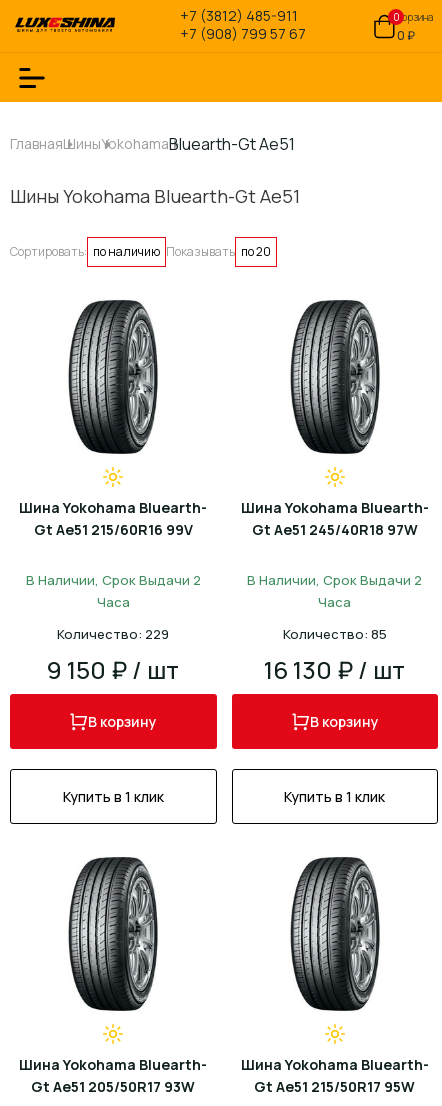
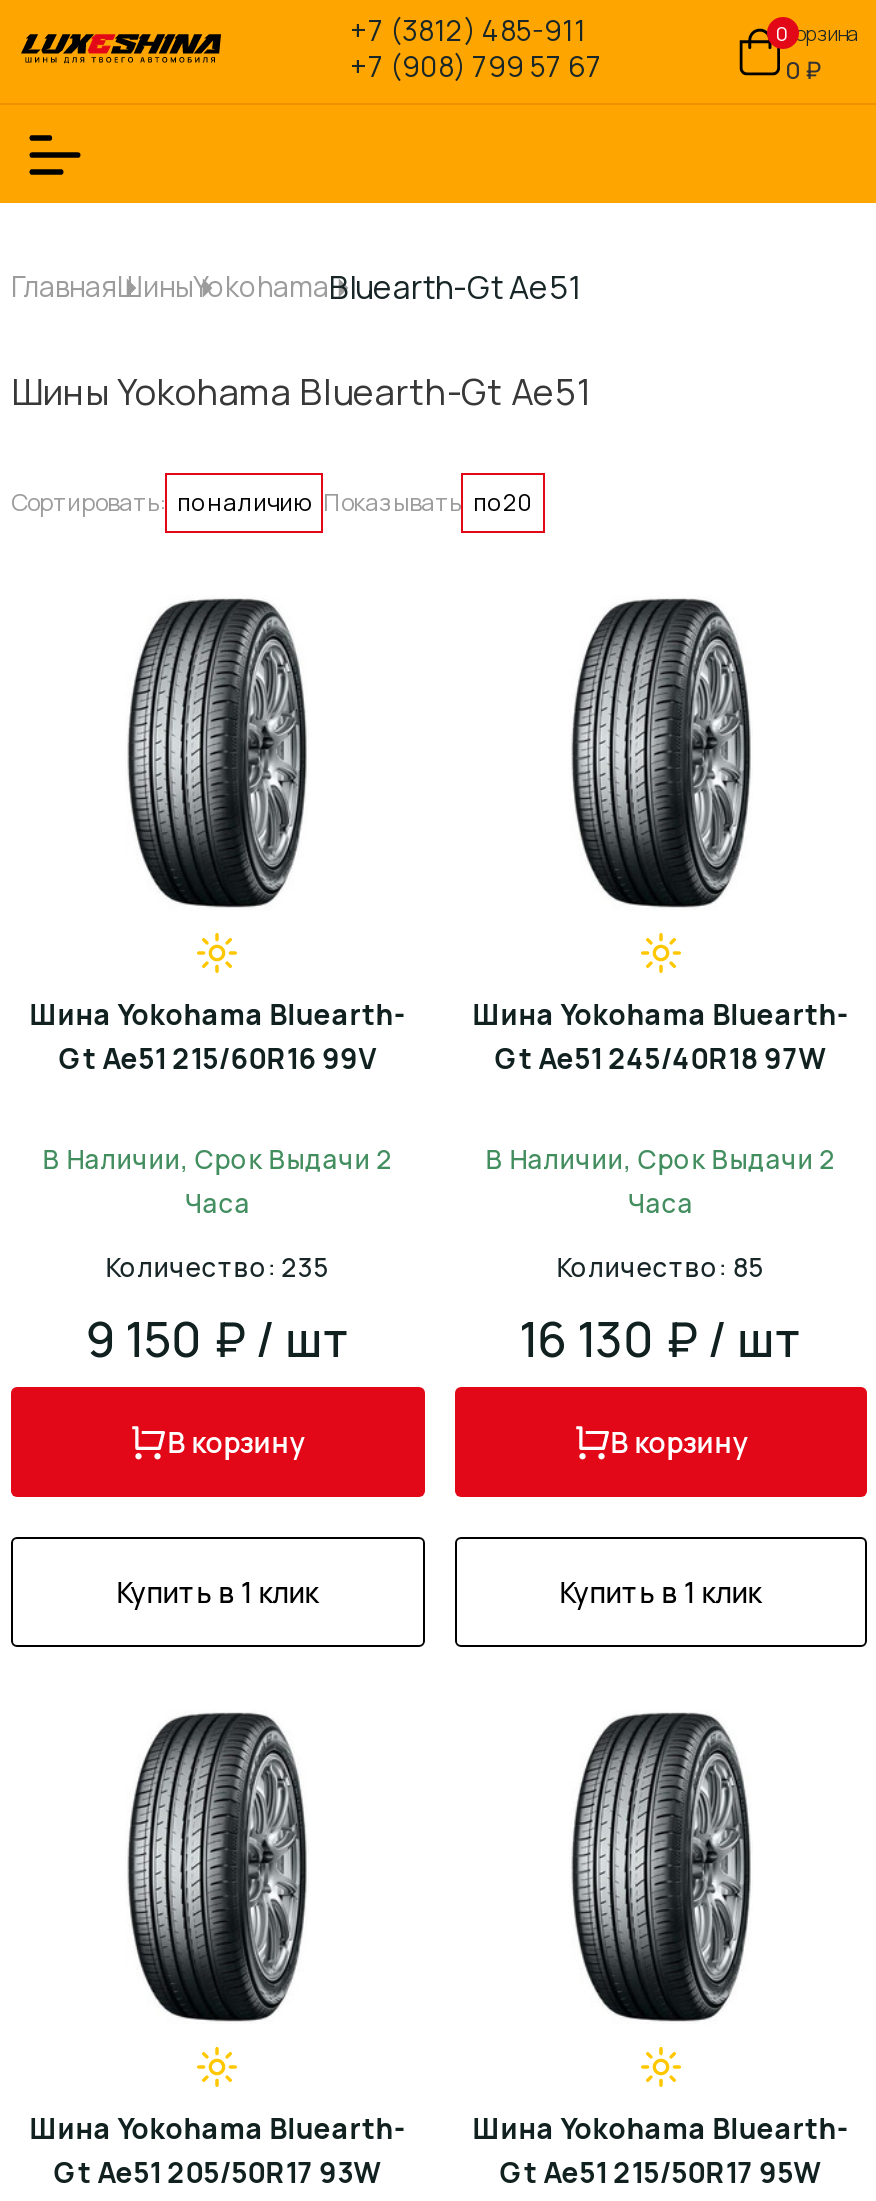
- Количество: 229
+ Количество: 235
